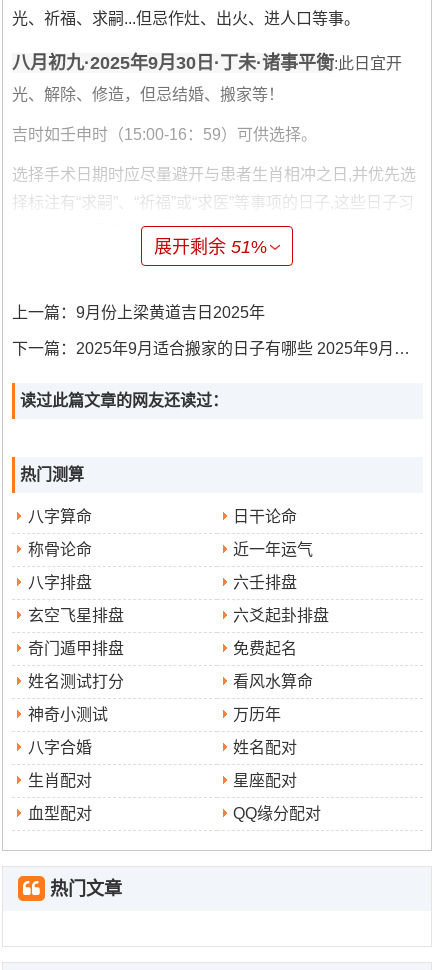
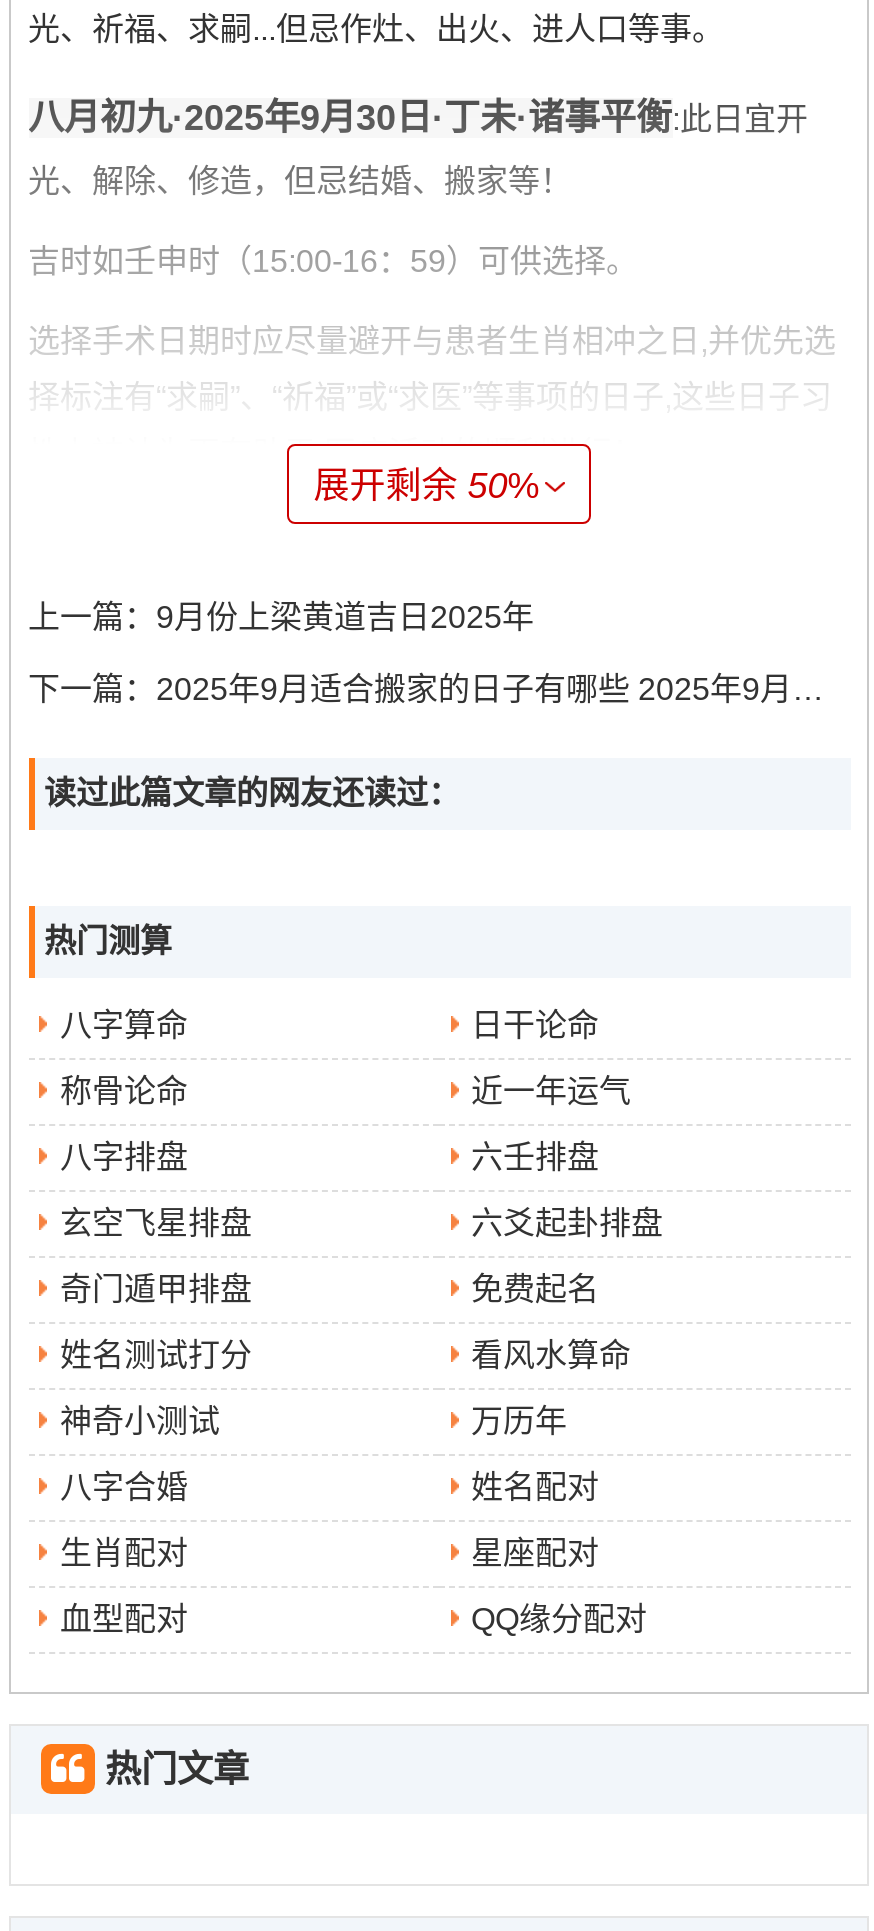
- 展开剩余51%
+ 展开剩余50%
